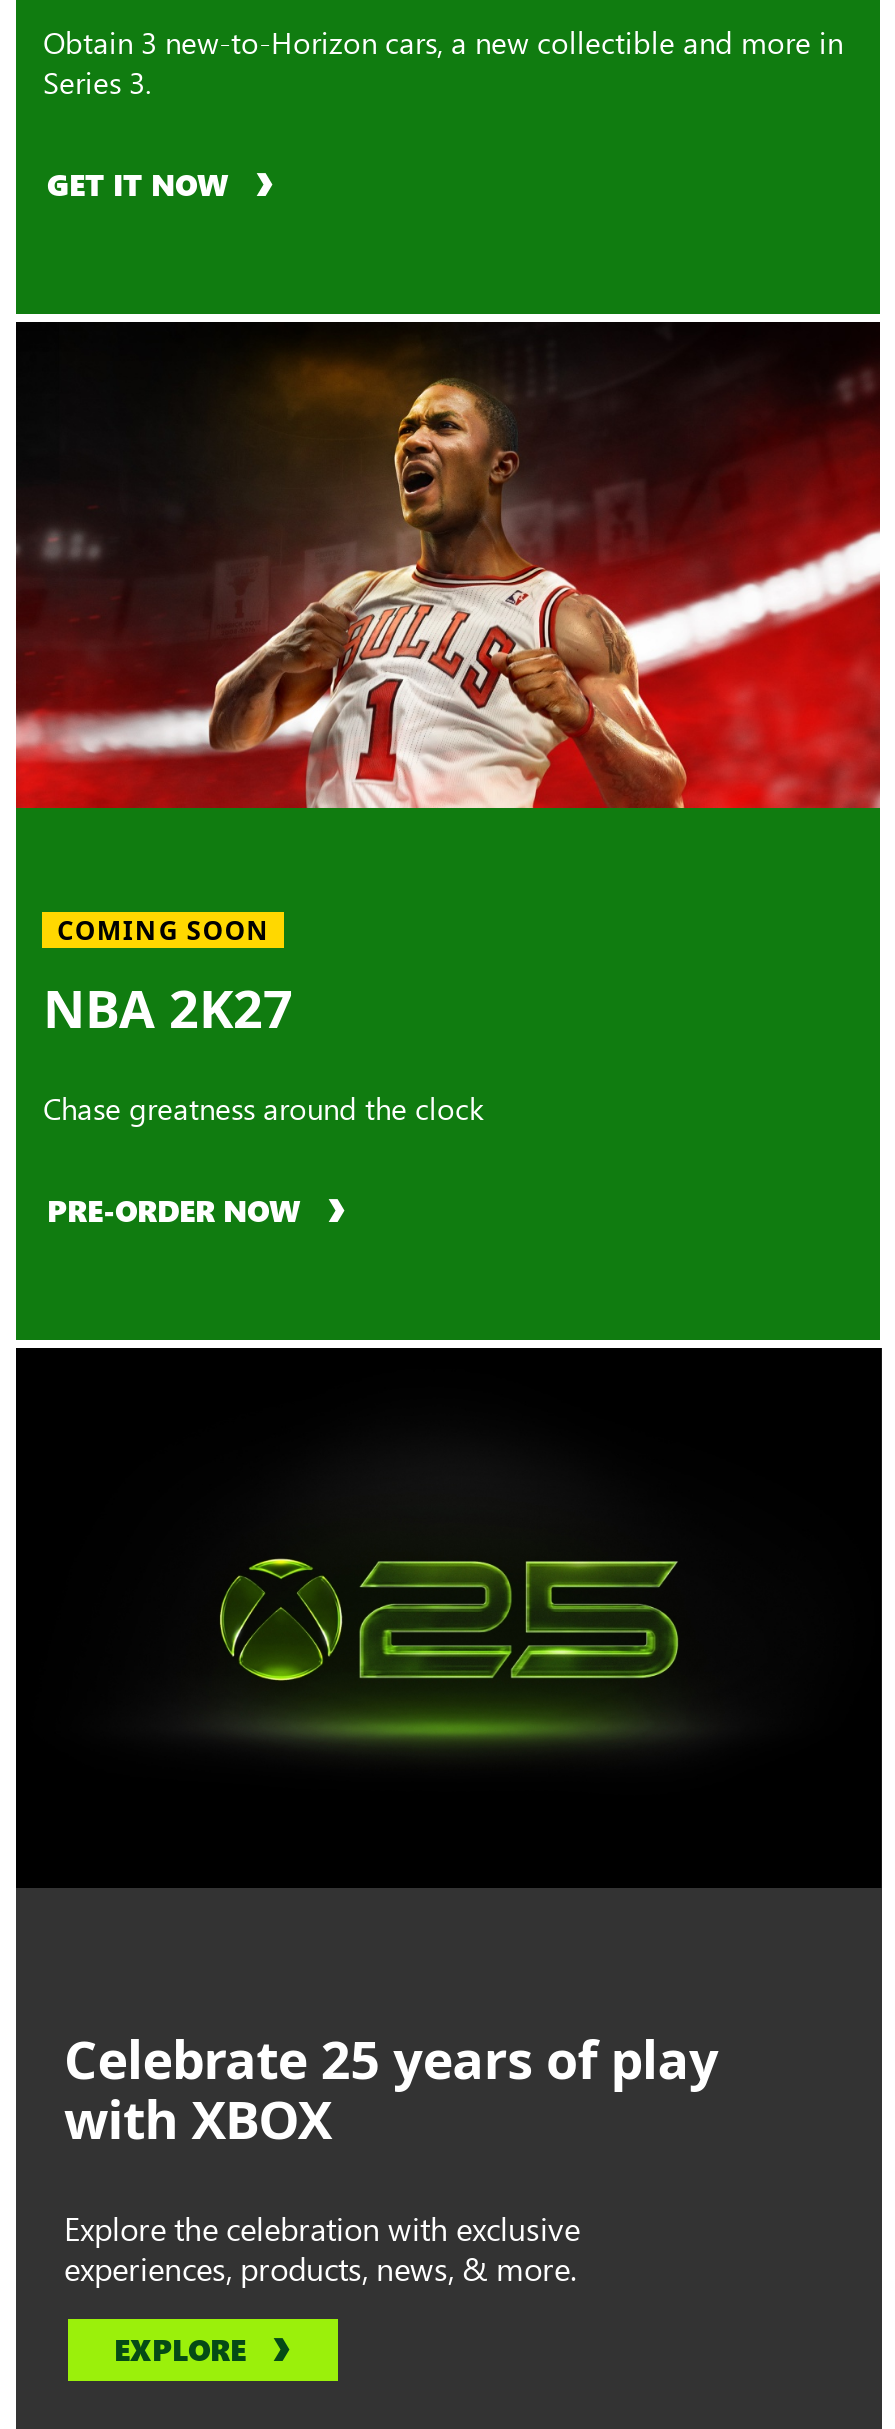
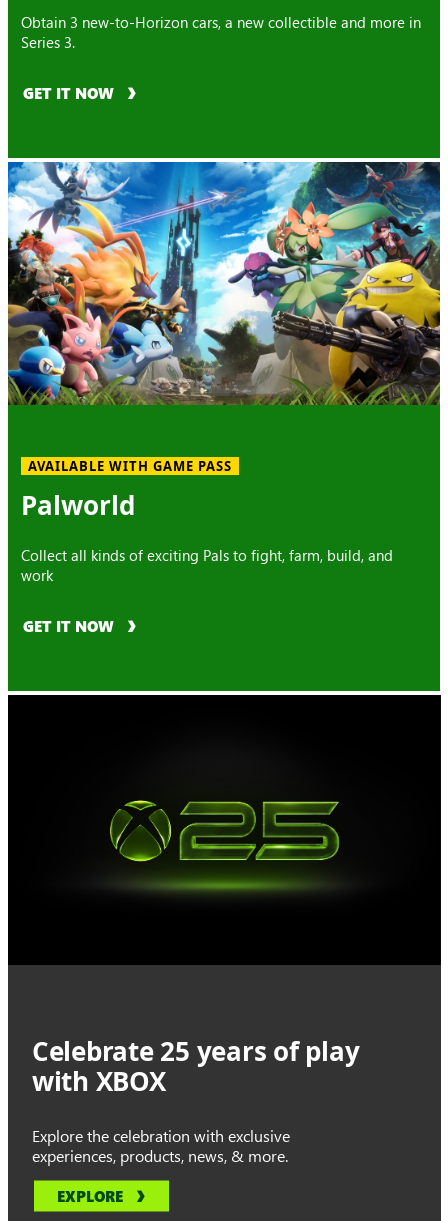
- [image]
+ [image]

- COMING SOON
- NBA 2K27
+ AVAILABLE WITH GAME PASS
+ Palworld

- Chase greatness around the clock
+ Collect all kinds of exciting Pals to fight, farm, build, and
+ work

- PRE-ORDER NOW
+ GET IT NOW
